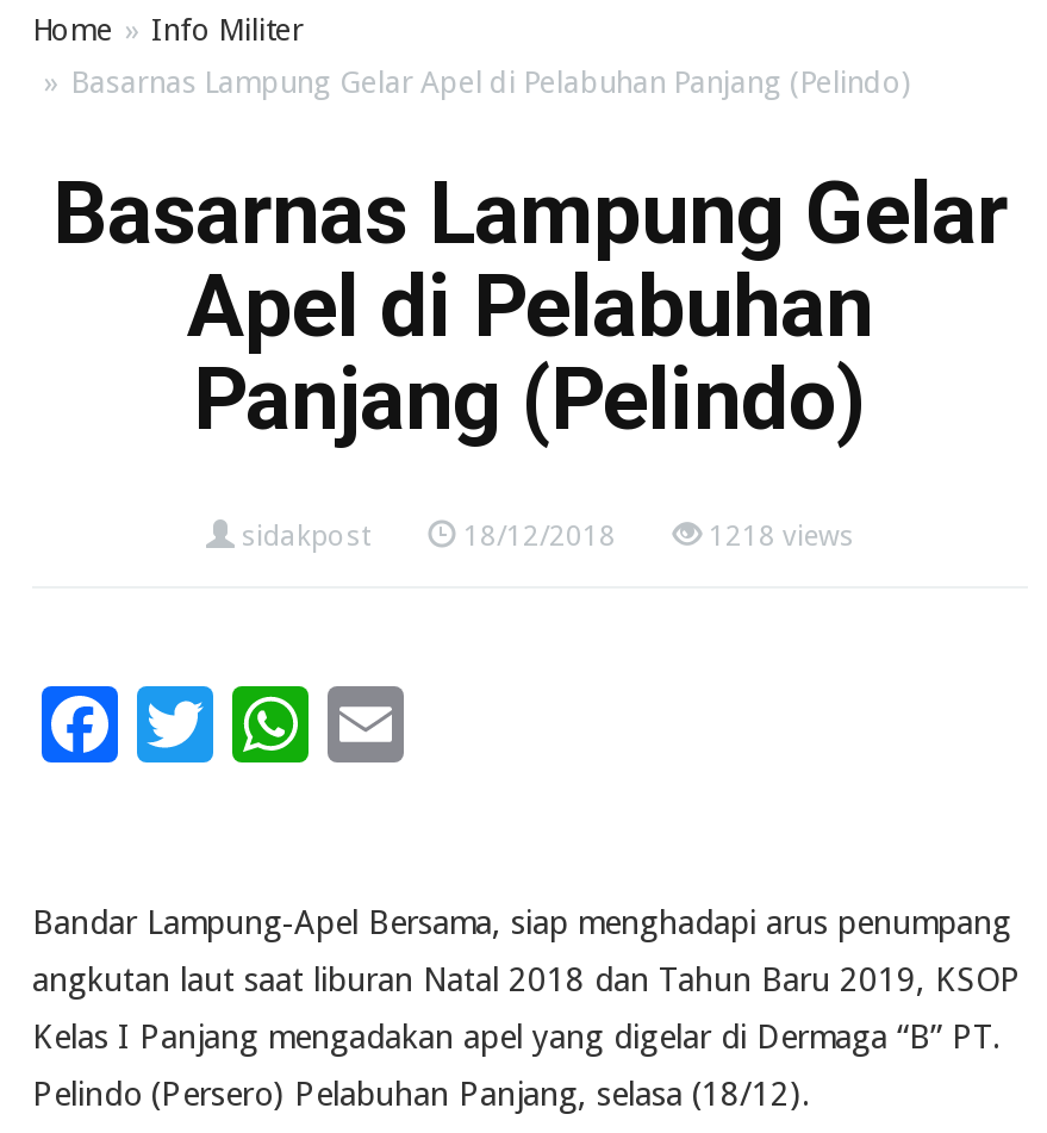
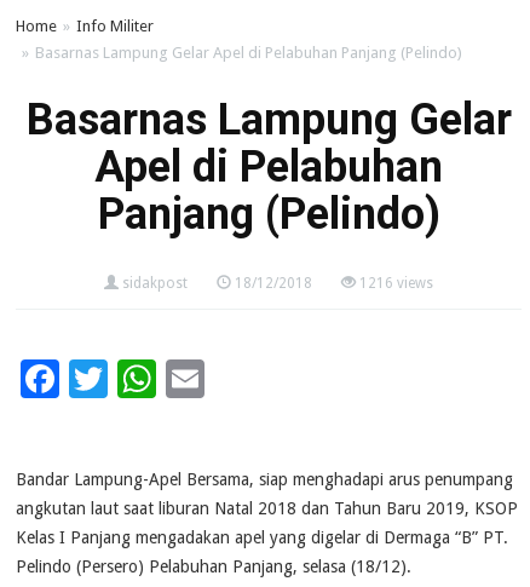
- 1218 views
+ 1216 views
